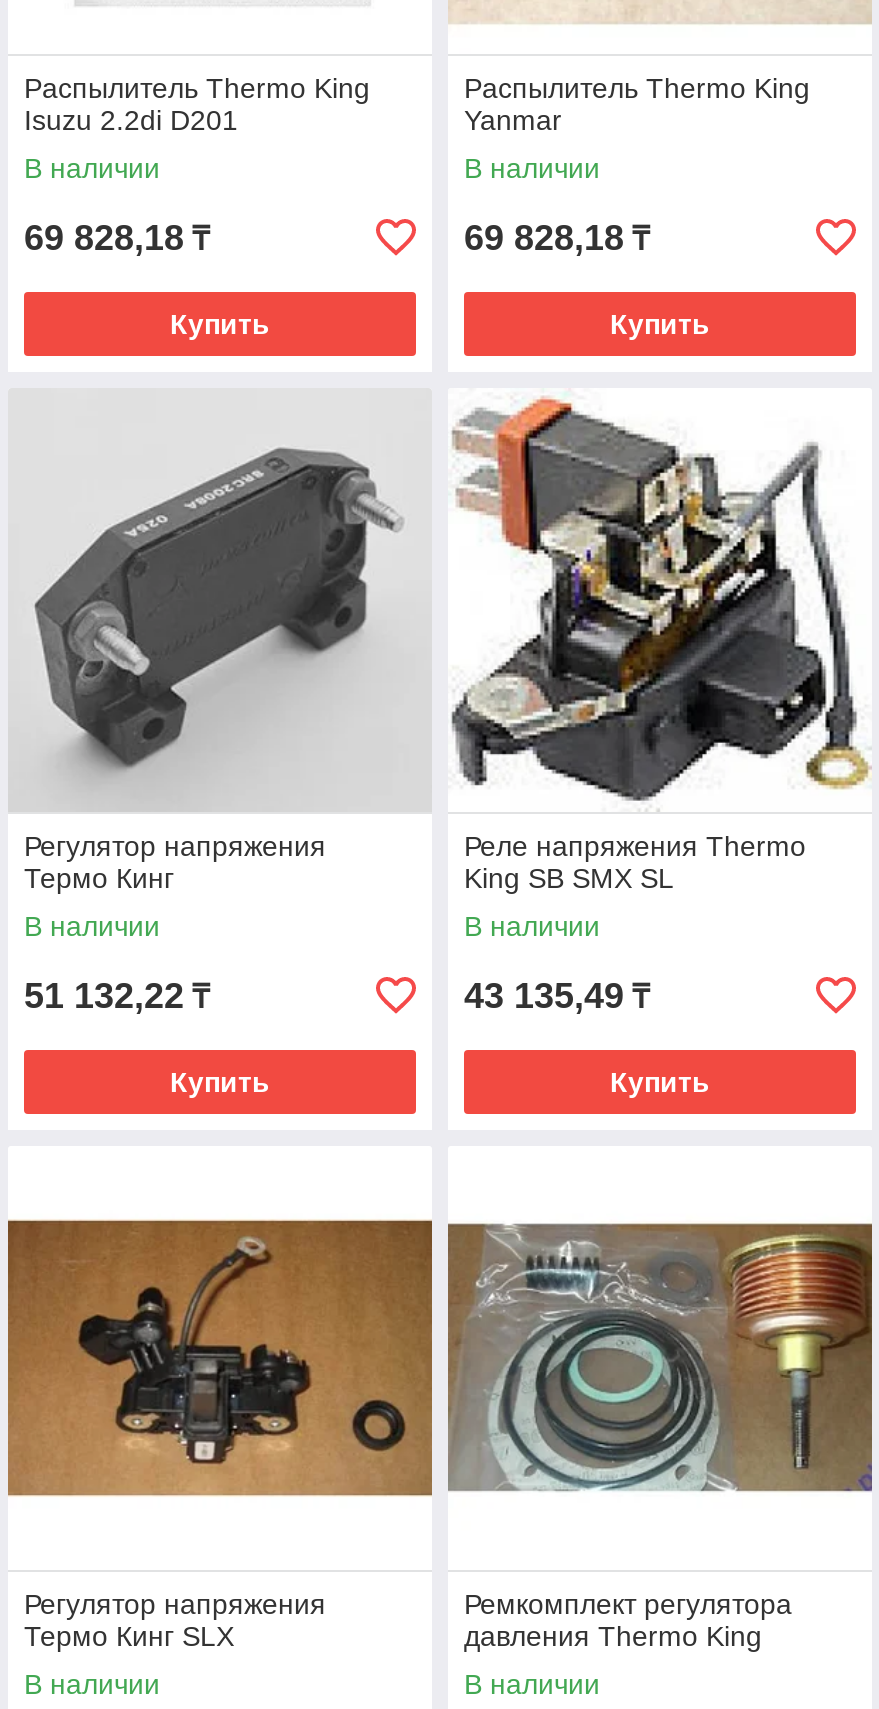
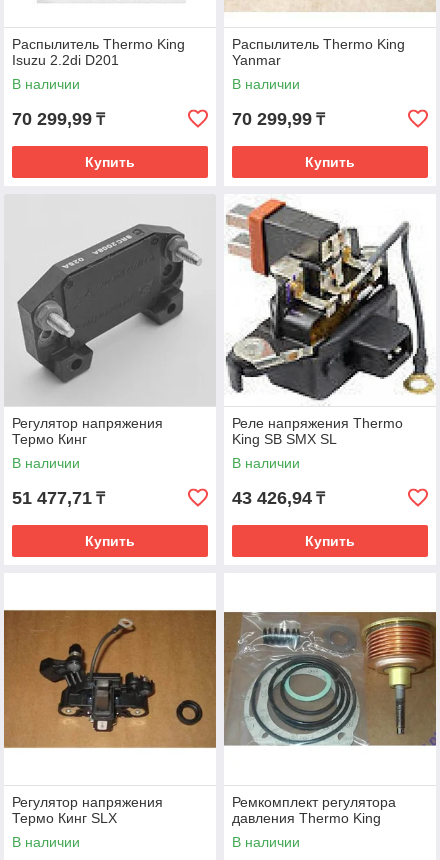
- 69 828,18 ₸
+ 70 299,99 ₸

- 69 828,18 ₸
+ 70 299,99 ₸

- 51 132,22 ₸
+ 51 477,71 ₸

- 43 135,49 ₸
+ 43 426,94 ₸
